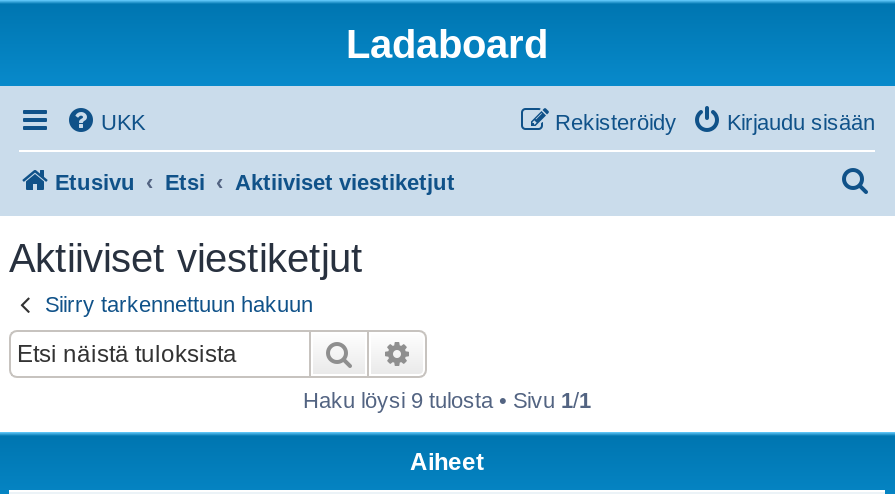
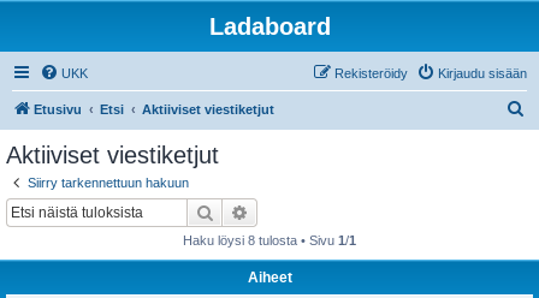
- Haku löysi 9 tulosta • Sivu 1/1
+ Haku löysi 8 tulosta • Sivu 1/1
